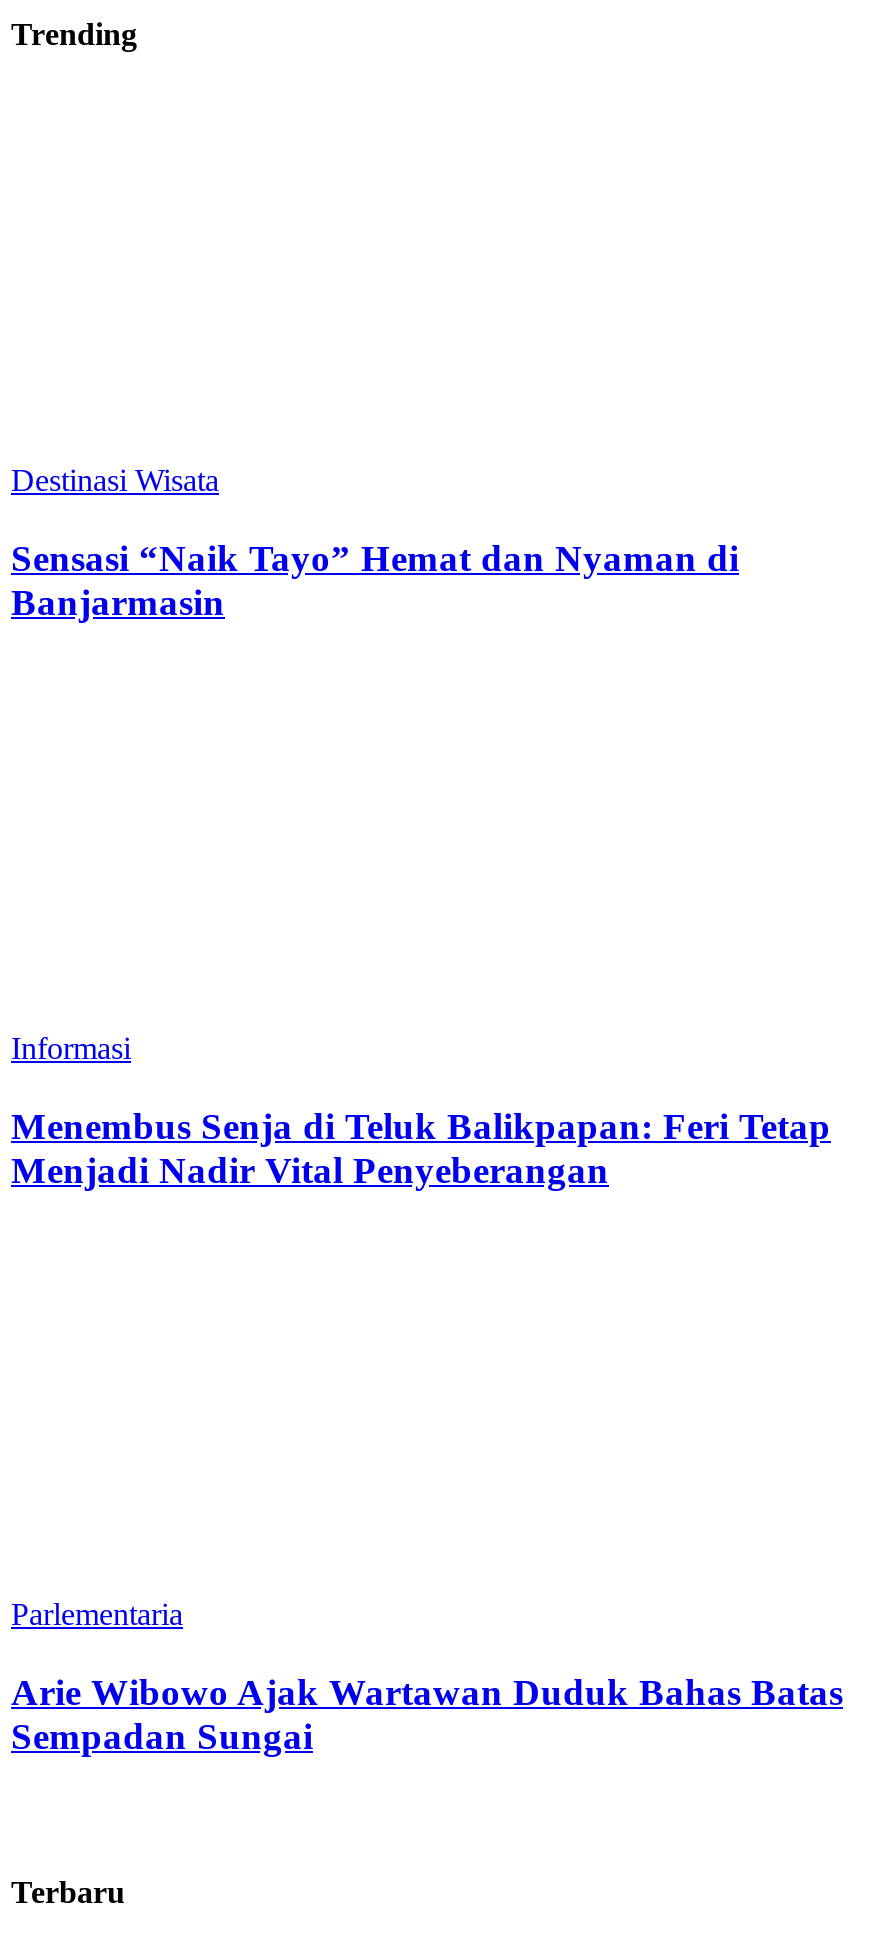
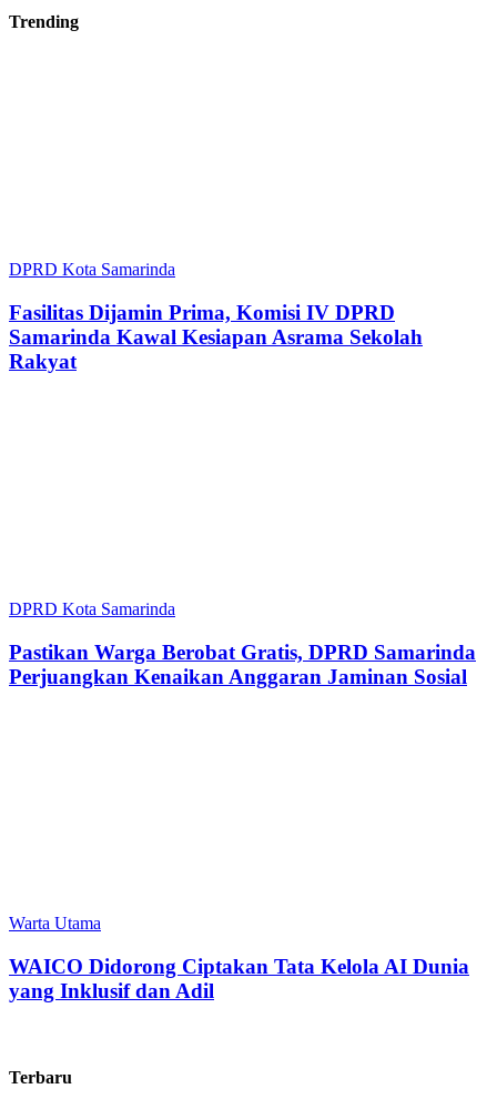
- Destinasi Wisata
+ DPRD Kota Samarinda

- Sensasi “Naik Tayo” Hemat dan Nyaman di
- Banjarmasin
+ Fasilitas Dijamin Prima, Komisi IV DPRD
+ Samarinda Kawal Kesiapan Asrama Sekolah
+ Rakyat

- Informasi
+ DPRD Kota Samarinda

- Menembus Senja di Teluk Balikpapan: Feri Tetap
- Menjadi Nadir Vital Penyeberangan
+ Pastikan Warga Berobat Gratis, DPRD Samarinda
+ Perjuangkan Kenaikan Anggaran Jaminan Sosial

- Parlementaria
+ Warta Utama

- Arie Wibowo Ajak Wartawan Duduk Bahas Batas
- Sempadan Sungai
+ WAICO Didorong Ciptakan Tata Kelola AI Dunia
+ yang Inklusif dan Adil
